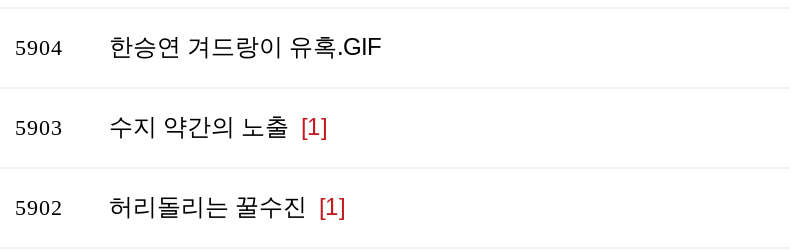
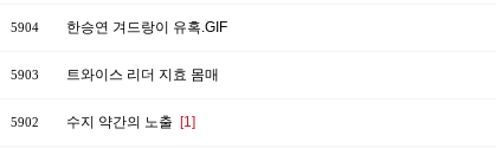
+ 트와이스 리더 지효 몸매

moved down: 수지 약간의 노출 [1]

- 허리돌리는 꿀수진 [1]
